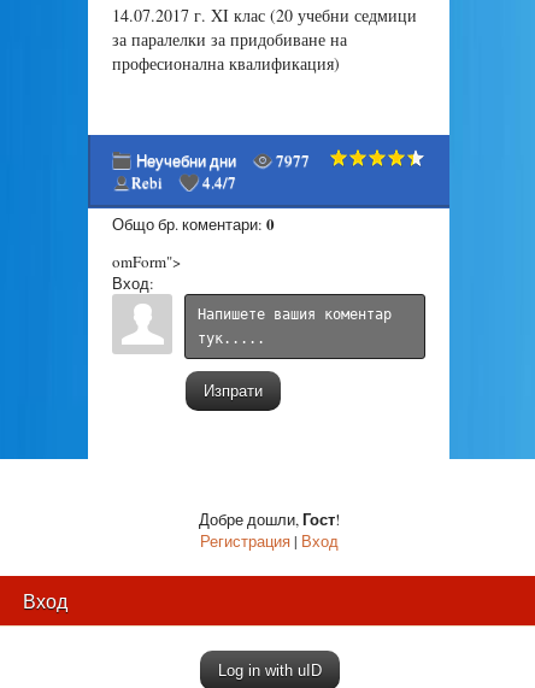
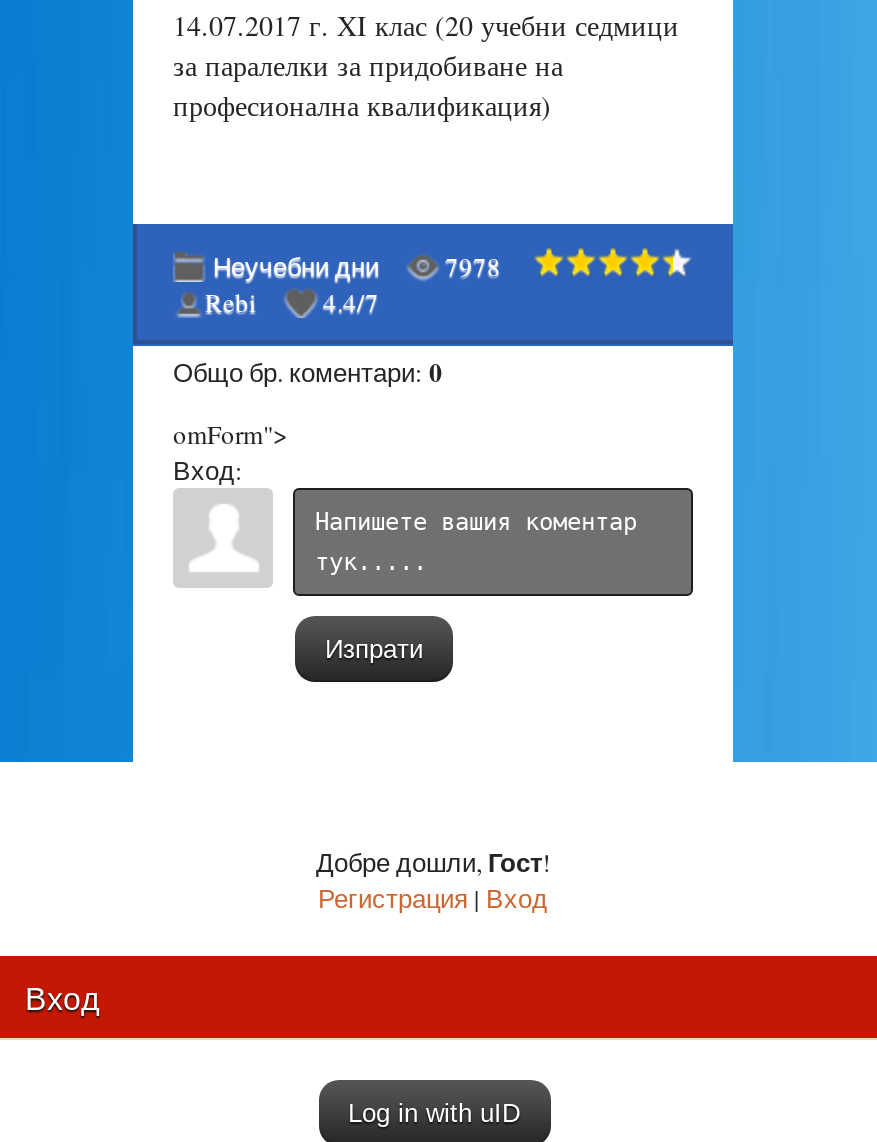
- Неучебни дни 7977
+ Неучебни дни 7978
